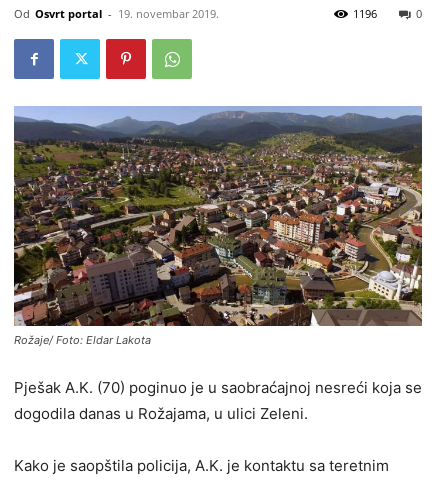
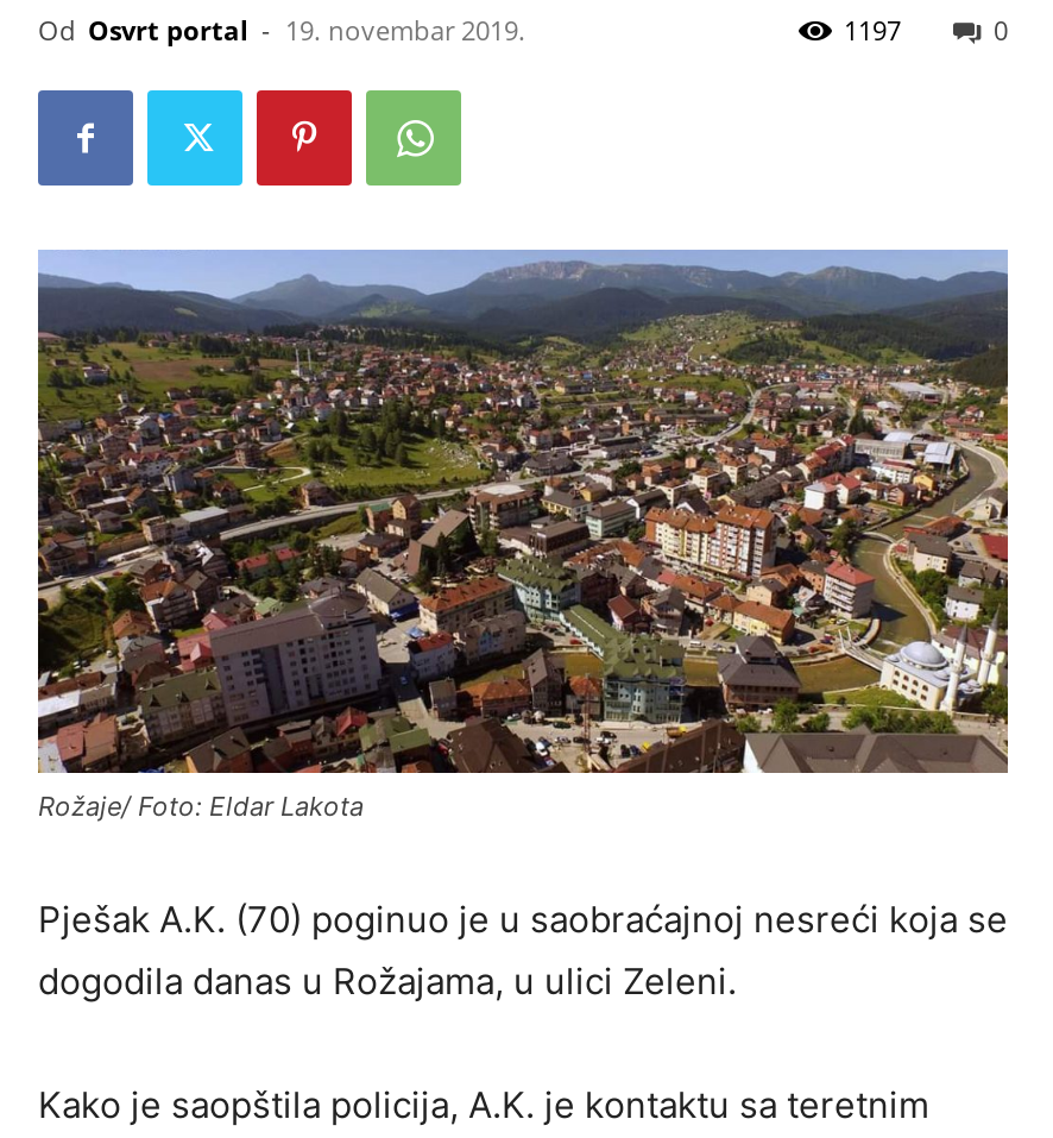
- 1196
+ 1197
